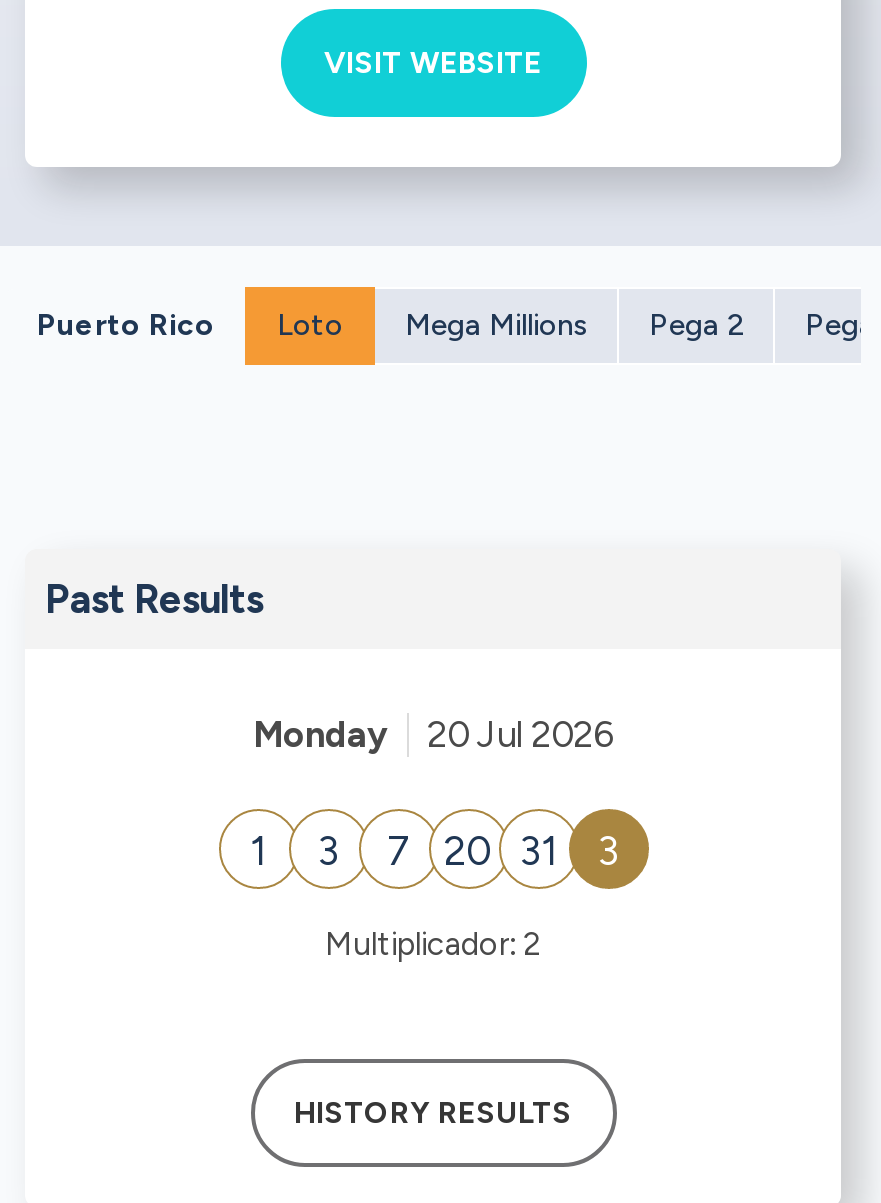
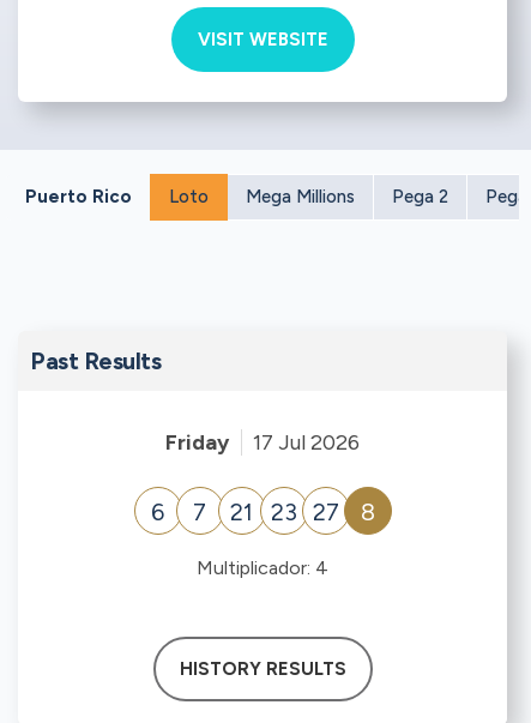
- Monday
- 20 Jul 2026
+ Friday
+ 17 Jul 2026

- 1
- 3
+ 6

- 20 31
- 3
+ 21
+ 23 27
+ 8

- Multiplicador: 2
+ Multiplicador: 4
